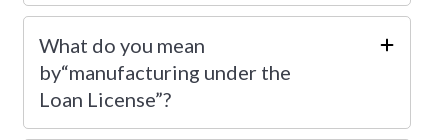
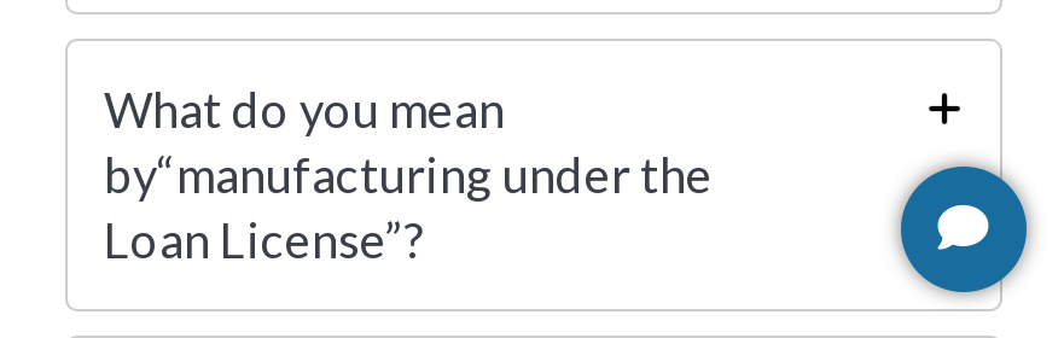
+ [image]
